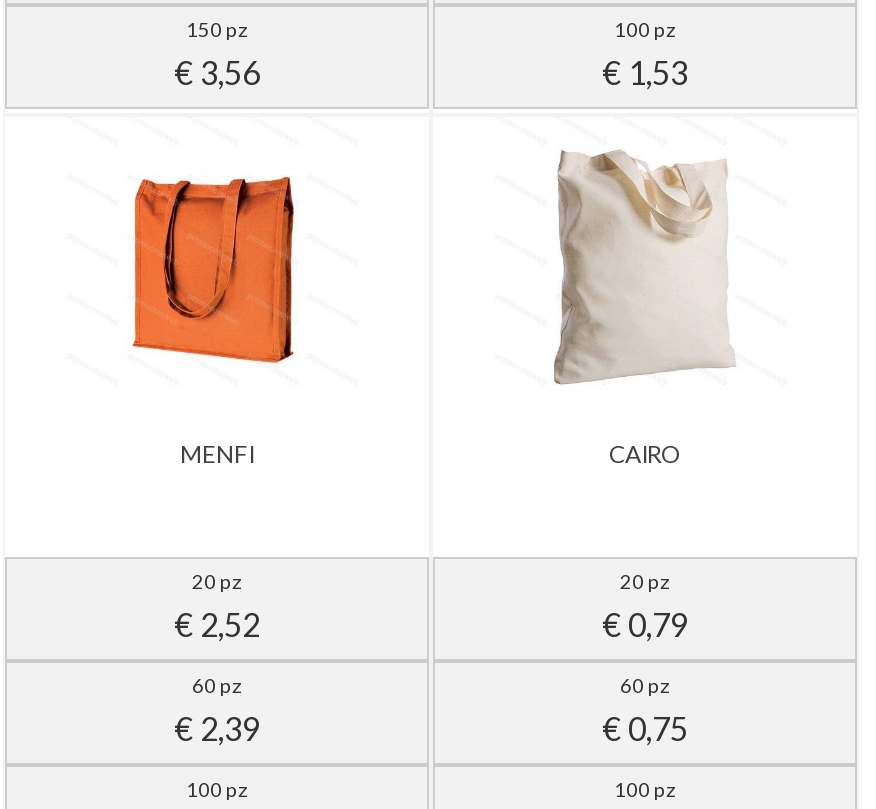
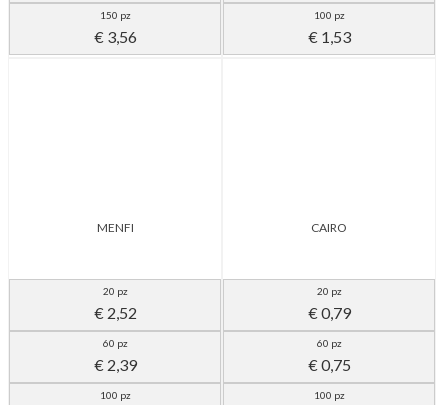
- [image]

- [image]
